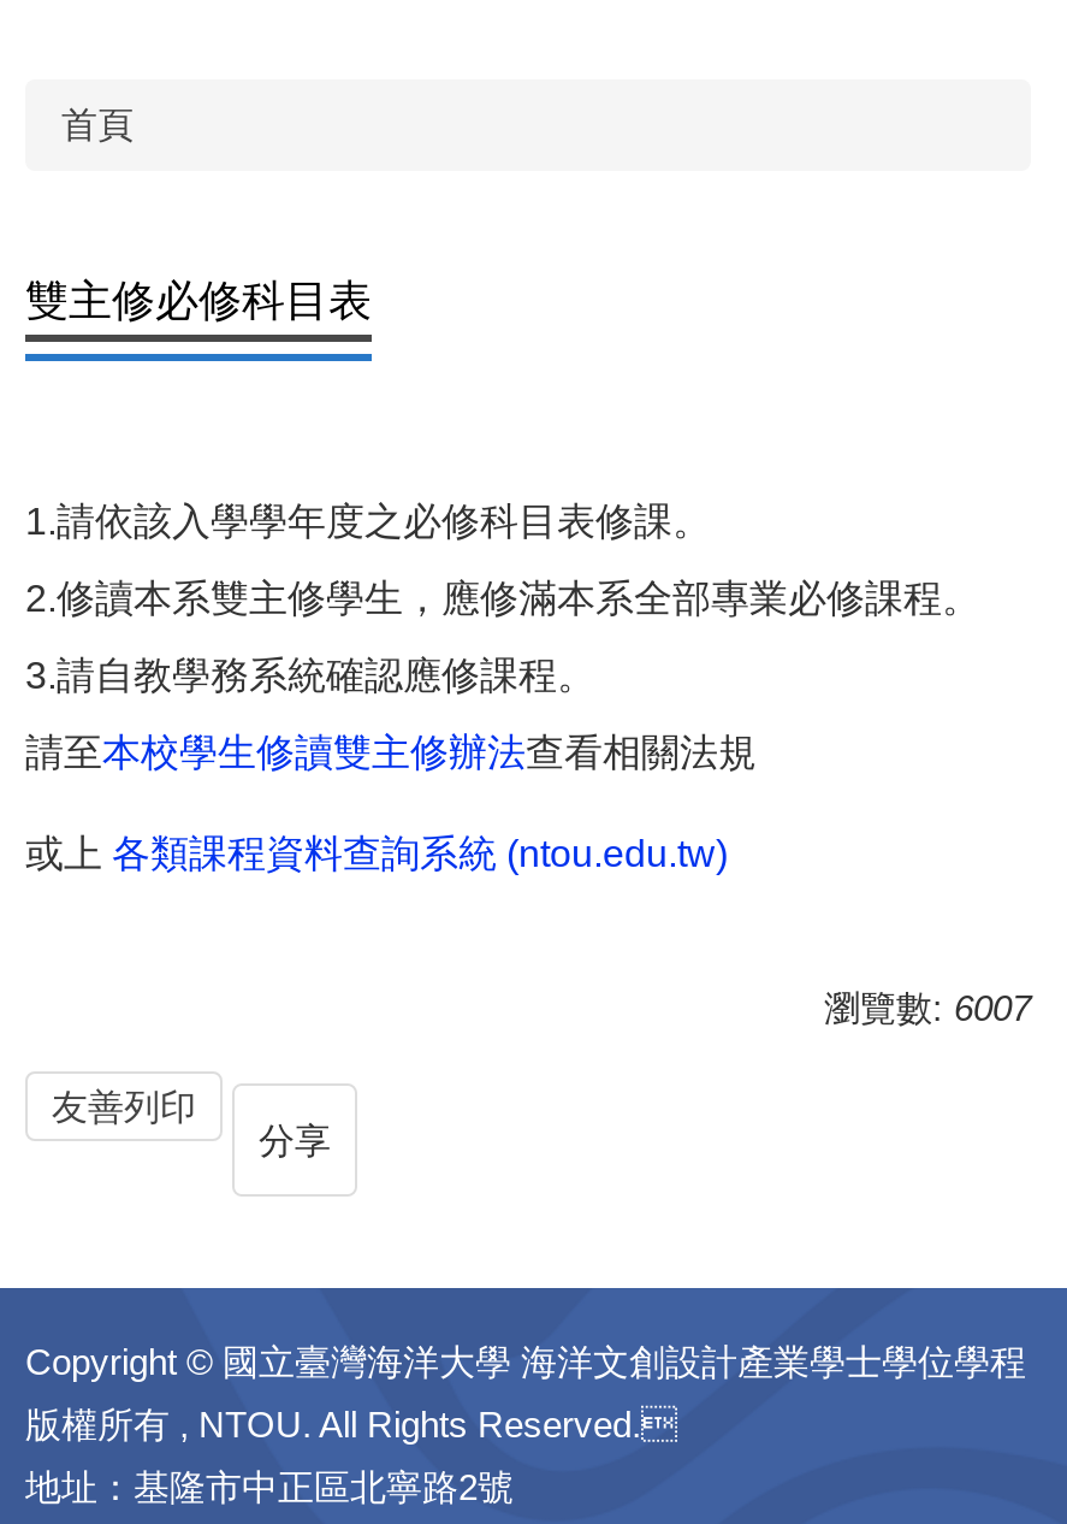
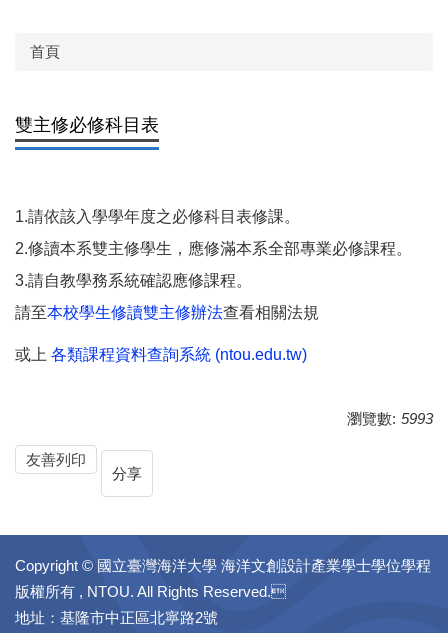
- 瀏覽數: 6007
+ 瀏覽數: 5993
